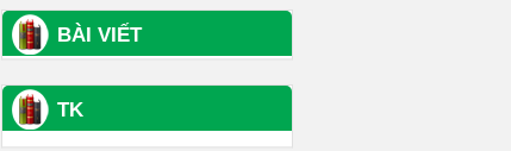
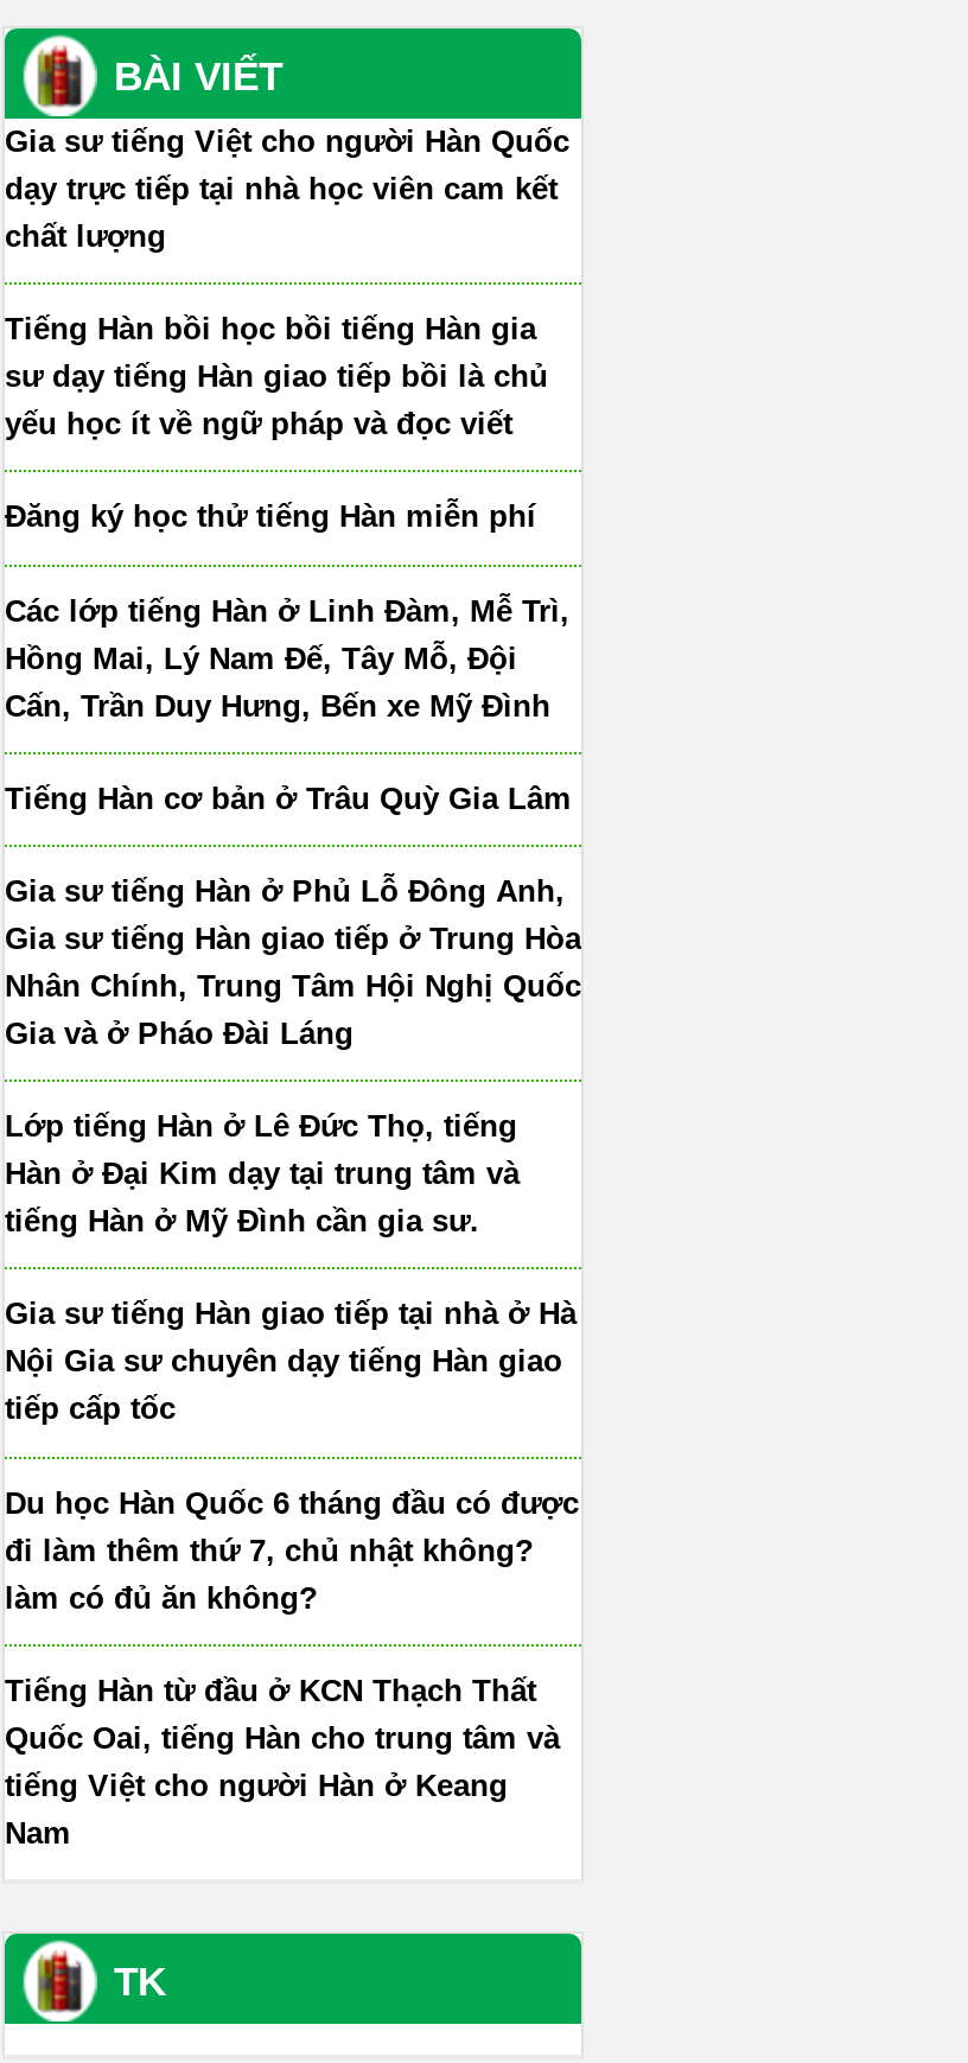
+ Gia sư tiếng Việt cho người Hàn Quốc
+ dạy trực tiếp tại nhà học viên cam kết
+ chất lượng
+ Tiếng Hàn bồi học bồi tiếng Hàn gia
+ sư dạy tiếng Hàn giao tiếp bồi là chủ
+ yếu học ít về ngữ pháp và đọc viết
+ Đăng ký học thử tiếng Hàn miễn phí
+ Các lớp tiếng Hàn ở Linh Đàm, Mễ Trì,
+ Hồng Mai, Lý Nam Đế, Tây Mỗ, Đội
+ Cấn, Trần Duy Hưng, Bến xe Mỹ Đình
+ Tiếng Hàn cơ bản ở Trâu Quỳ Gia Lâm
+ Gia sư tiếng Hàn ở Phủ Lỗ Đông Anh,
+ Gia sư tiếng Hàn giao tiếp ở Trung Hòa
+ Nhân Chính, Trung Tâm Hội Nghị Quốc
+ Gia và ở Pháo Đài Láng
+ Lớp tiếng Hàn ở Lê Đức Thọ, tiếng
+ Hàn ở Đại Kim dạy tại trung tâm và
+ tiếng Hàn ở Mỹ Đình cần gia sư.
+ Gia sư tiếng Hàn giao tiếp tại nhà ở Hà
+ Nội Gia sư chuyên dạy tiếng Hàn giao
+ tiếp cấp tốc
+ Du học Hàn Quốc 6 tháng đầu có được
+ đi làm thêm thứ 7, chủ nhật không?
+ làm có đủ ăn không?
+ Tiếng Hàn từ đầu ở KCN Thạch Thất
+ Quốc Oai, tiếng Hàn cho trung tâm và
+ tiếng Việt cho người Hàn ở Keang
+ Nam
